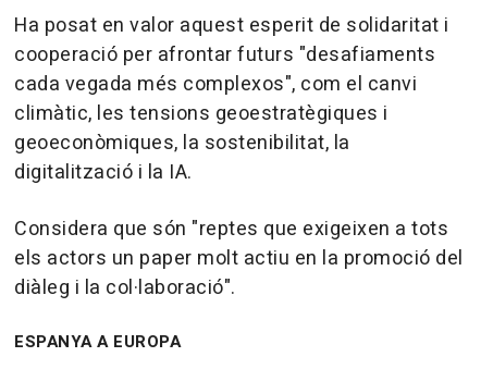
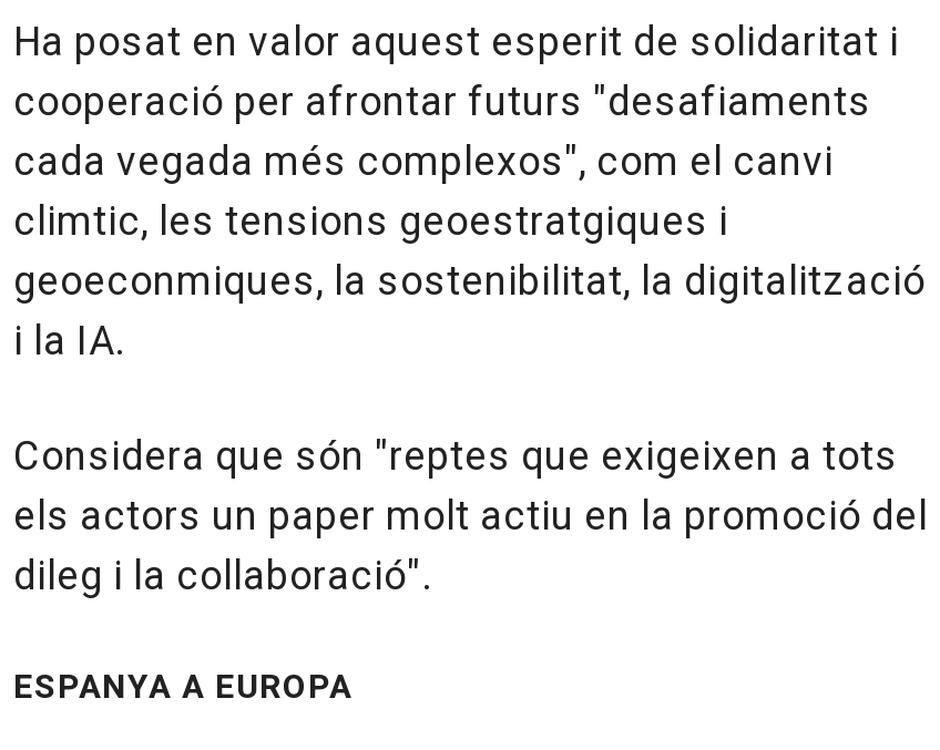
- climàtic, les tensions geoestratègiques i
- geoeconòmiques, la sostenibilitat, la
- digitalització i la IA.
+ climtic, les tensions geoestratgiques i
+ geoeconmiques, la sostenibilitat, la digitalització
+ i la IA.

- diàleg i la col·laboració".
+ dileg i la collaboració".
